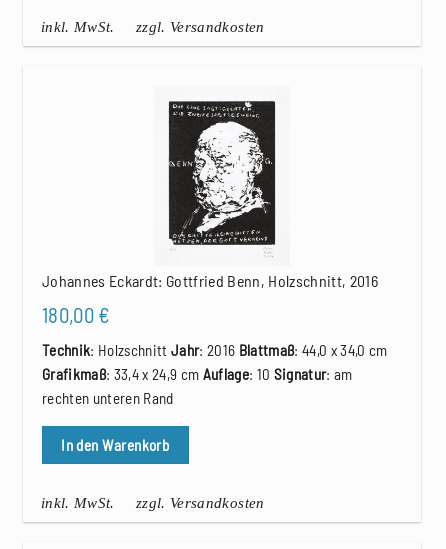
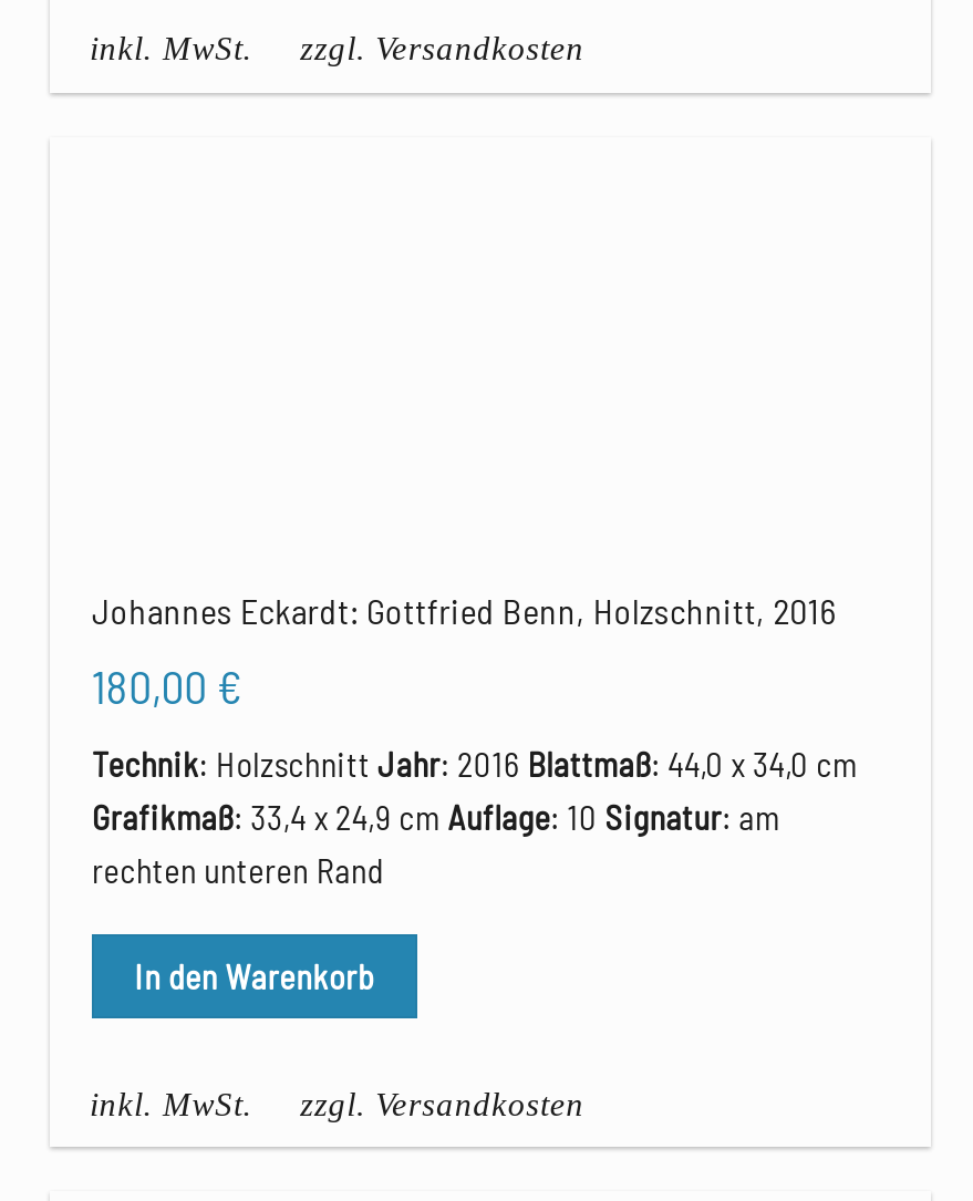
- [image]
